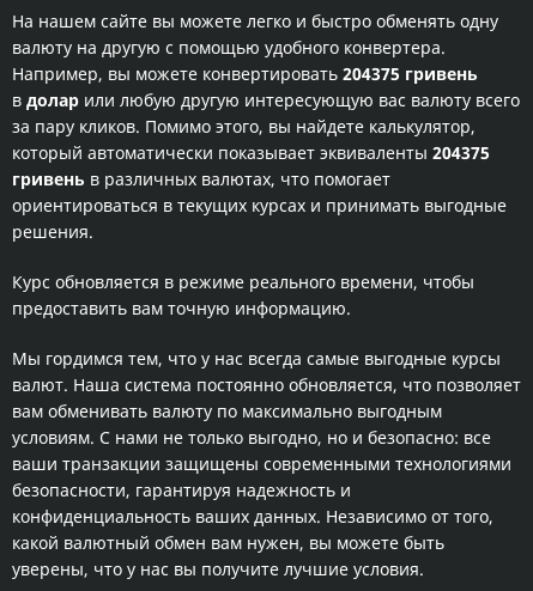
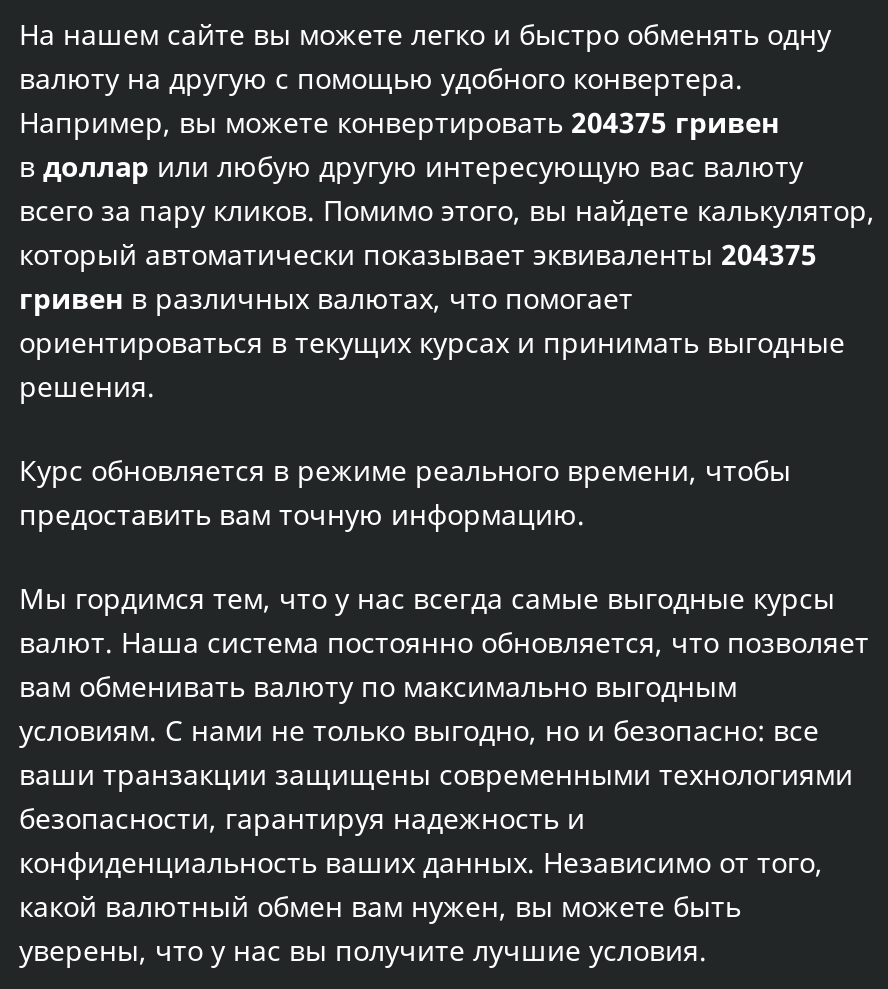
- Например, вы можете конвертировать 204375 гривень
- в долар или любую другую интересующую вас валюту всего
- за пару кликов. Помимо этого, вы найдете калькулятор,
+ Например, вы можете конвертировать 204375 гривен
+ в доллар или любую другую интересующую вас валюту
+ всего за пару кликов. Помимо этого, вы найдете калькулятор,

- гривень в различных валютах, что помогает
+ гривен в различных валютах, что помогает
